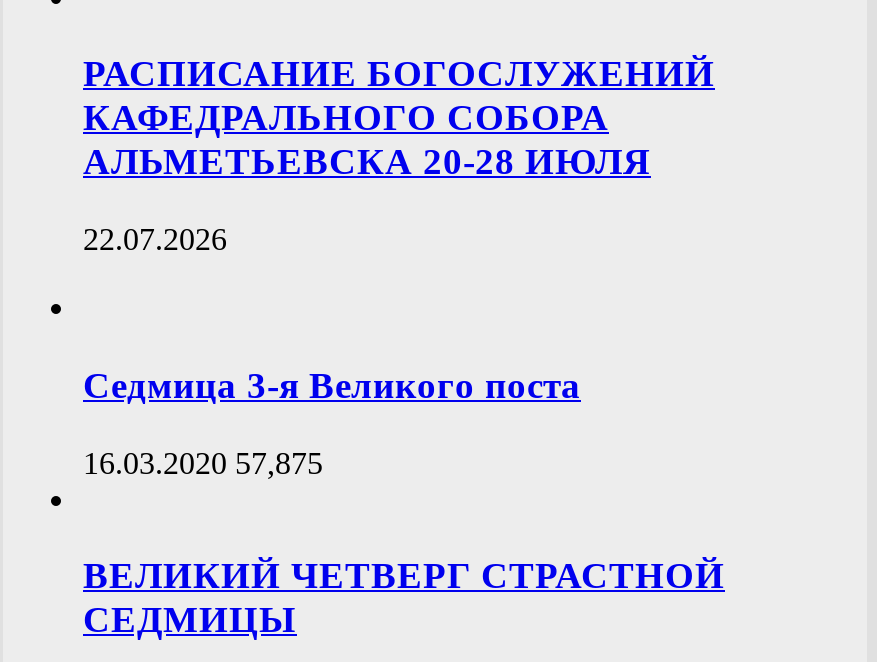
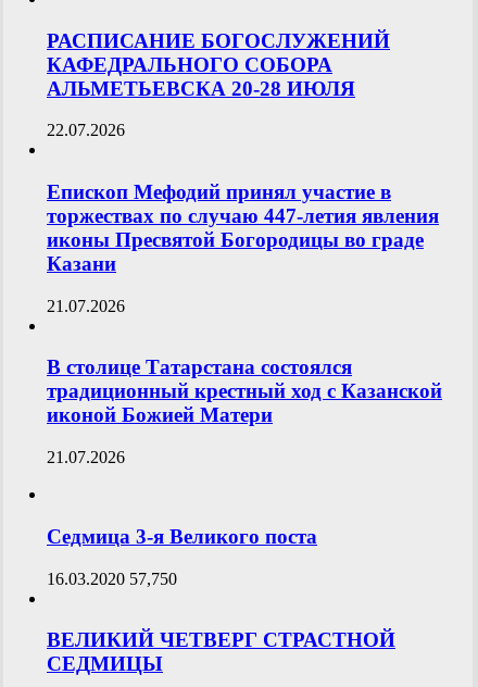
+ Епископ Мефодий принял участие в
+ торжествах по случаю 447-летия явления
+ иконы Пресвятой Богородицы во граде
+ Казани
+ 21.07.2026
+ В столице Татарстана состоялся
+ традиционный крестный ход с Казанской
+ иконой Божией Матери
+ 21.07.2026

- 16.03.2020 57,875
+ 16.03.2020 57,750
